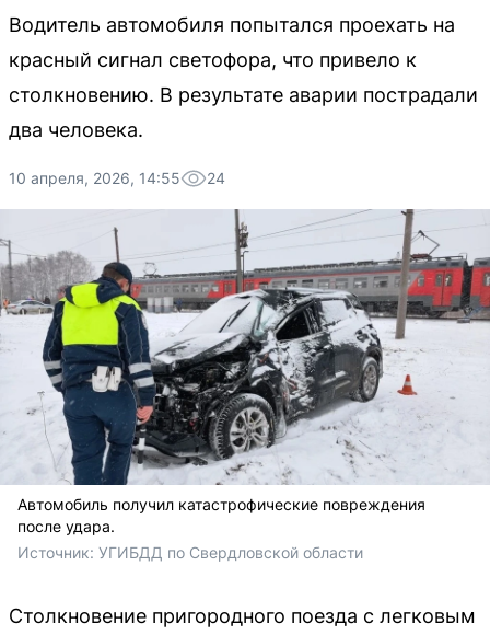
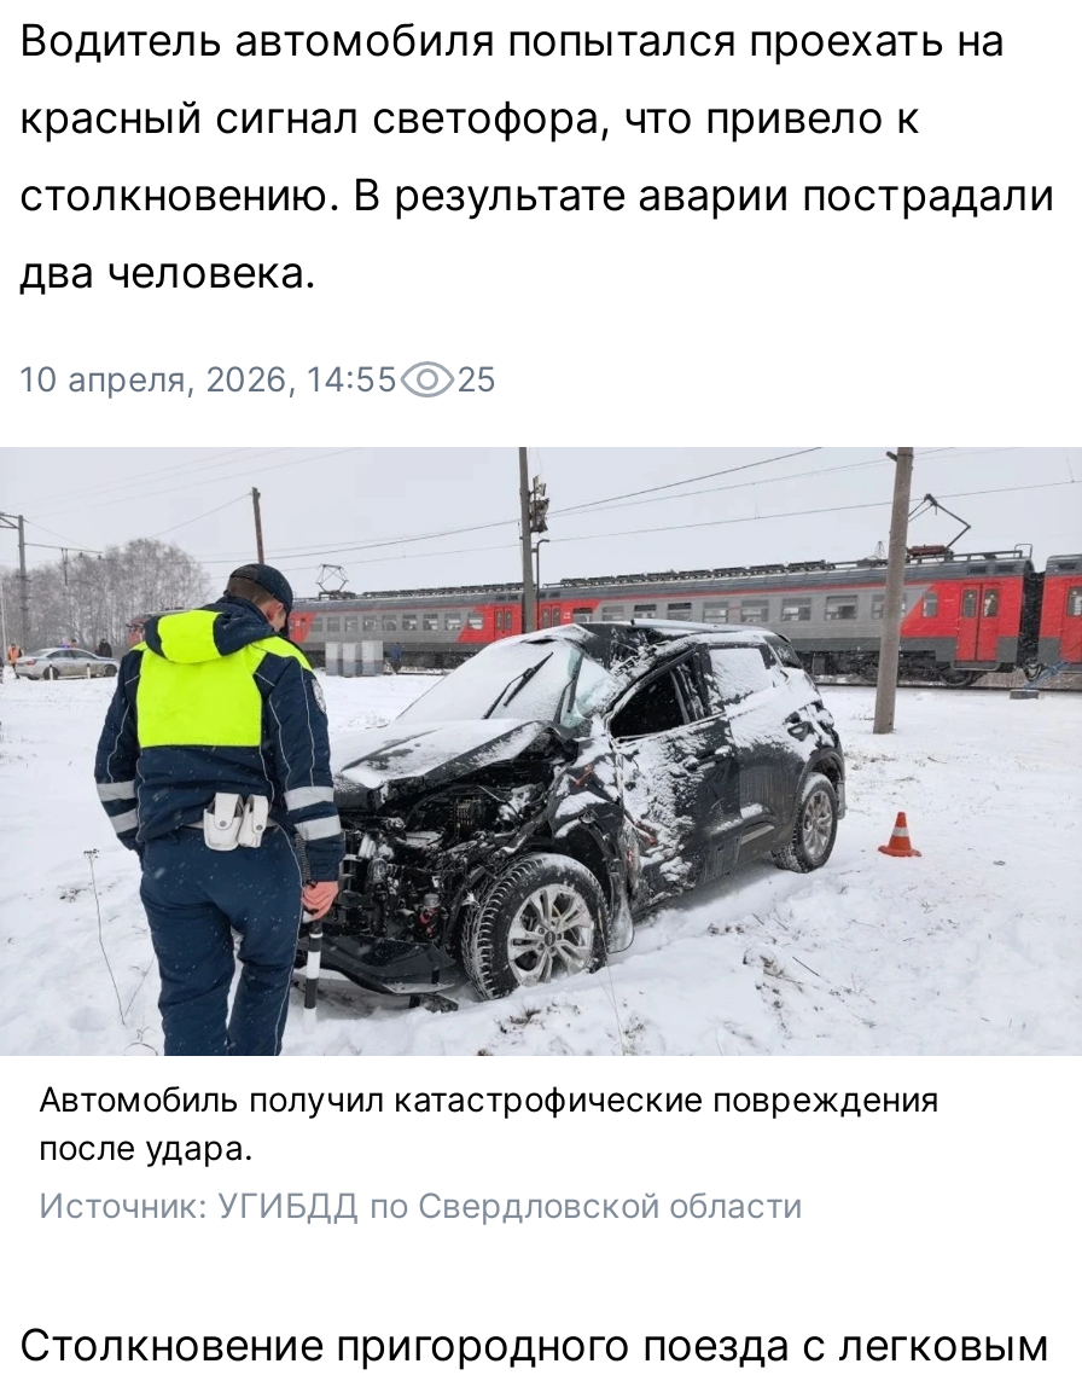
- 10 апреля, 2026, 14:55 24
+ 10 апреля, 2026, 14:55 25
